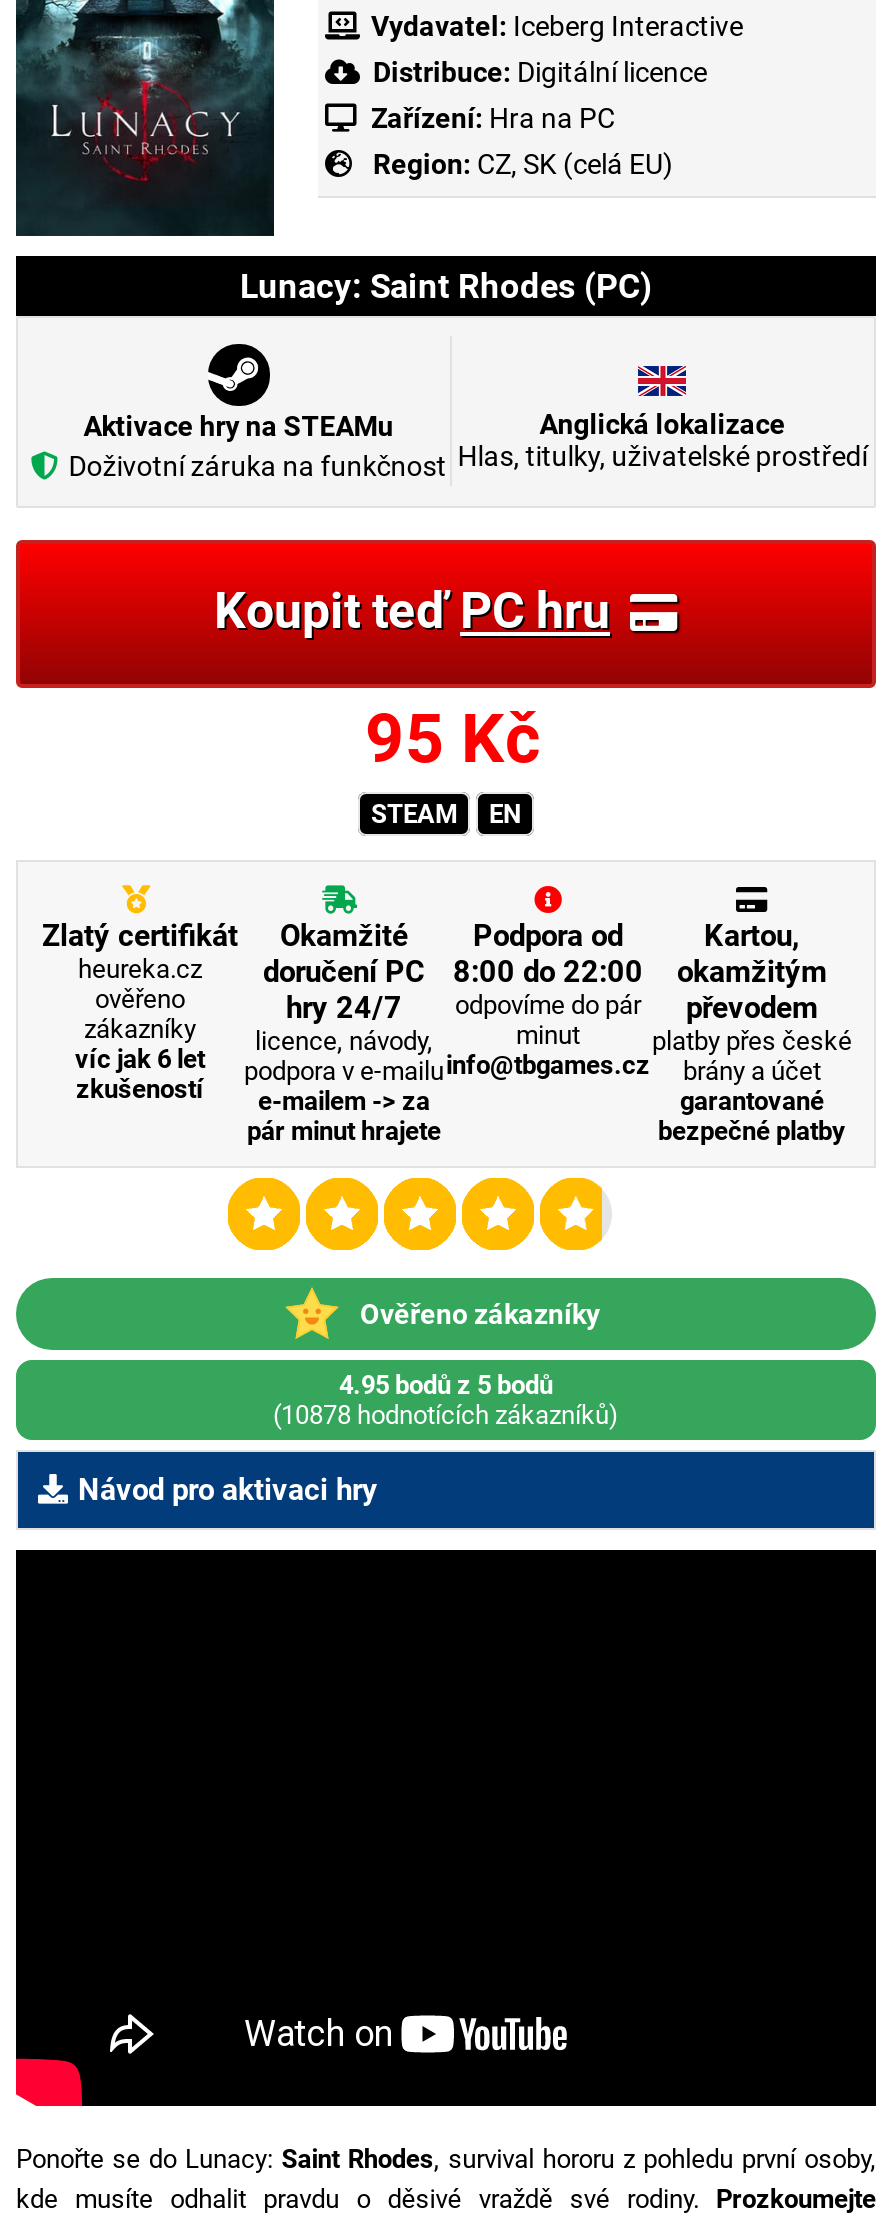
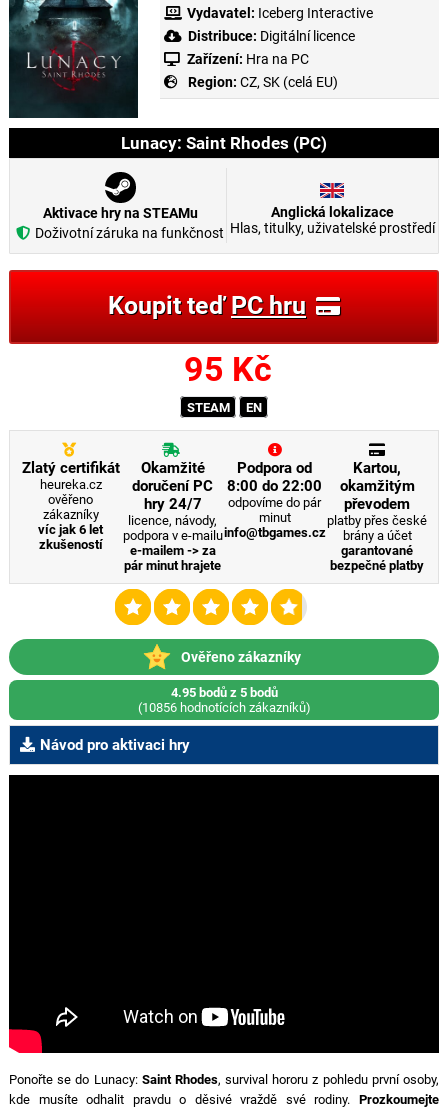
- (10878 hodnotících zákazníků)
+ (10856 hodnotících zákazníků)
